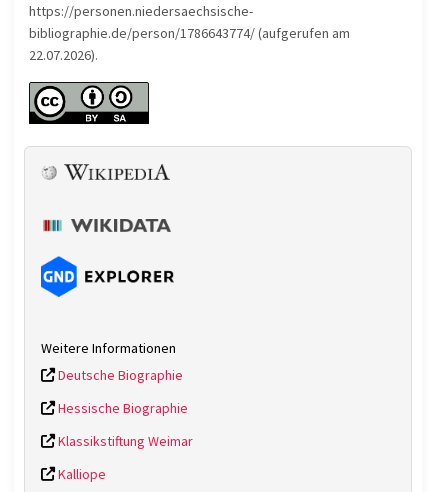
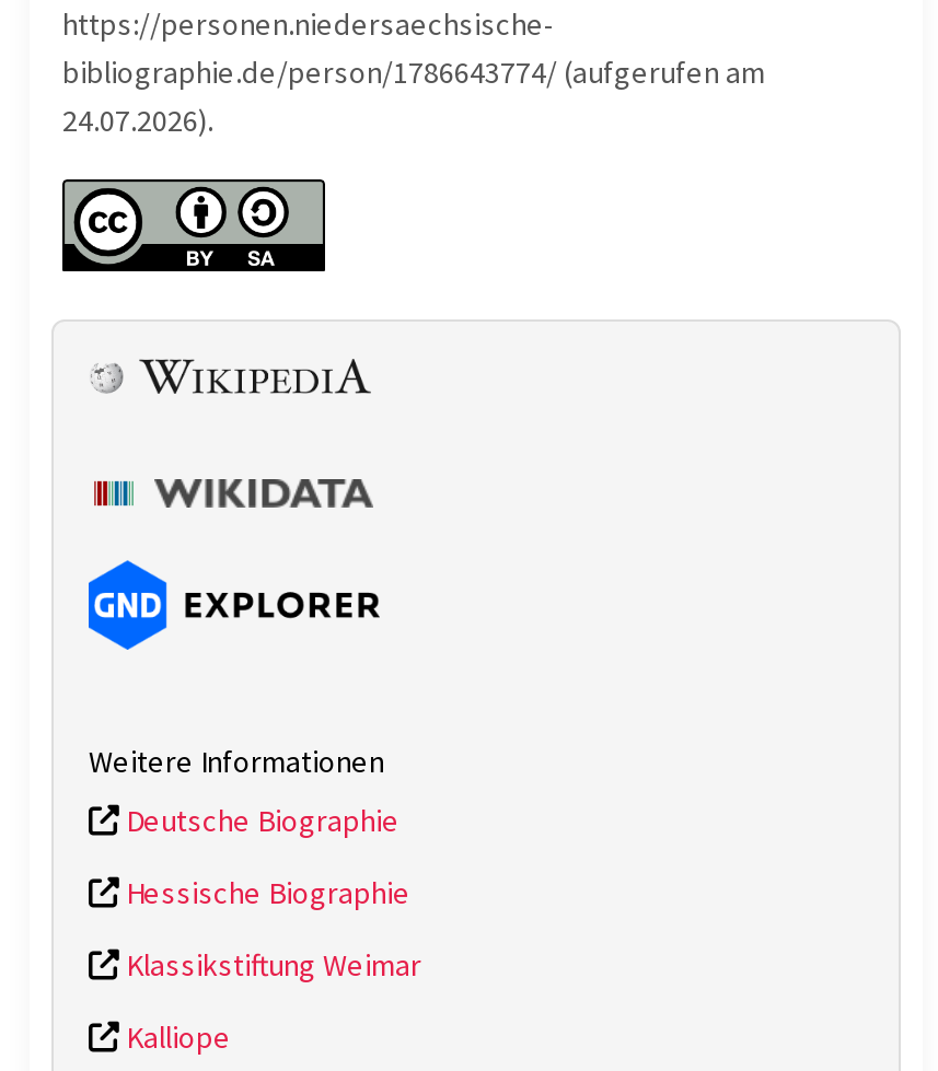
- 22.07.2026).
+ 24.07.2026).
